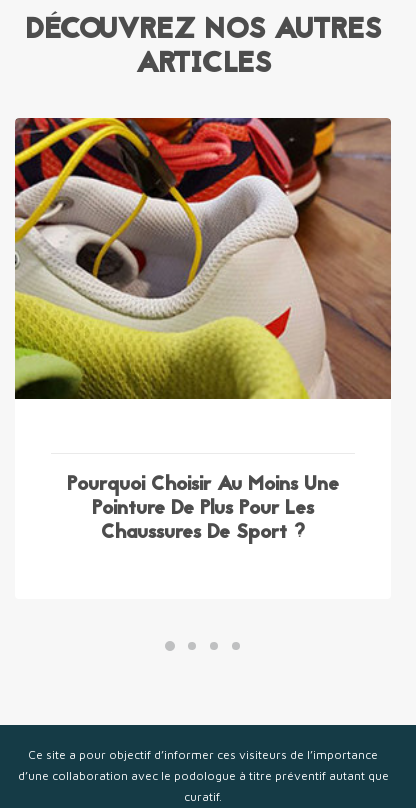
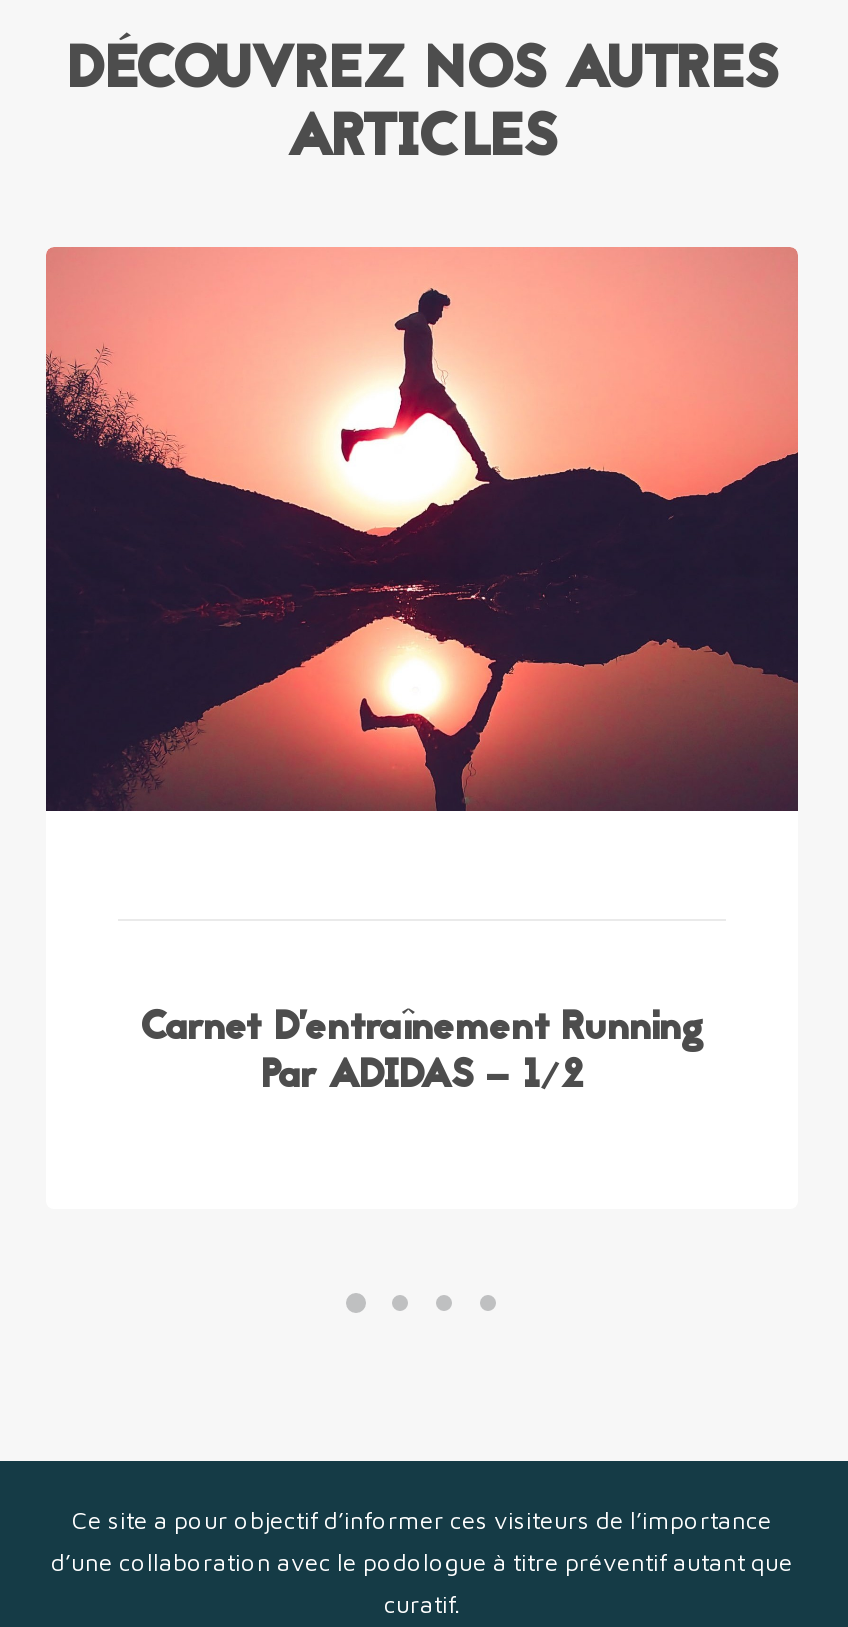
- [image]
+ [image]

- Pourquoi Choisir Au Moins Une
- Pointure De Plus Pour Les
- Chaussures De Sport ?
+ Carnet D’entraînement Running
+ Par ADIDAS – 1/2
